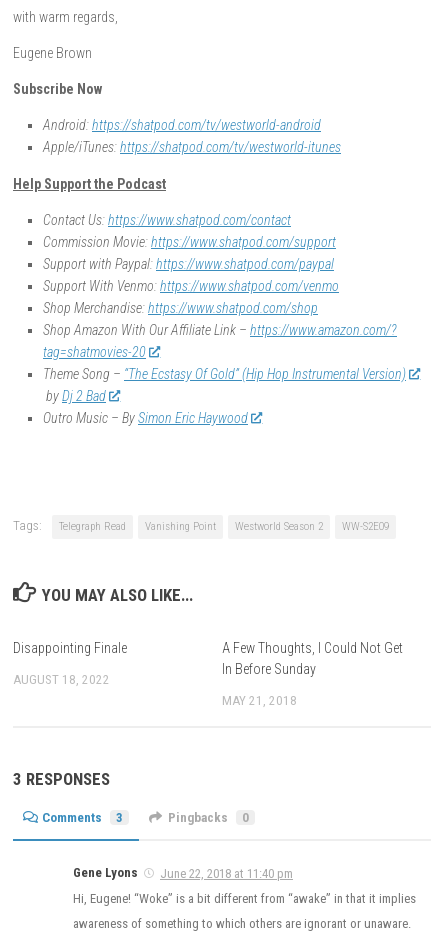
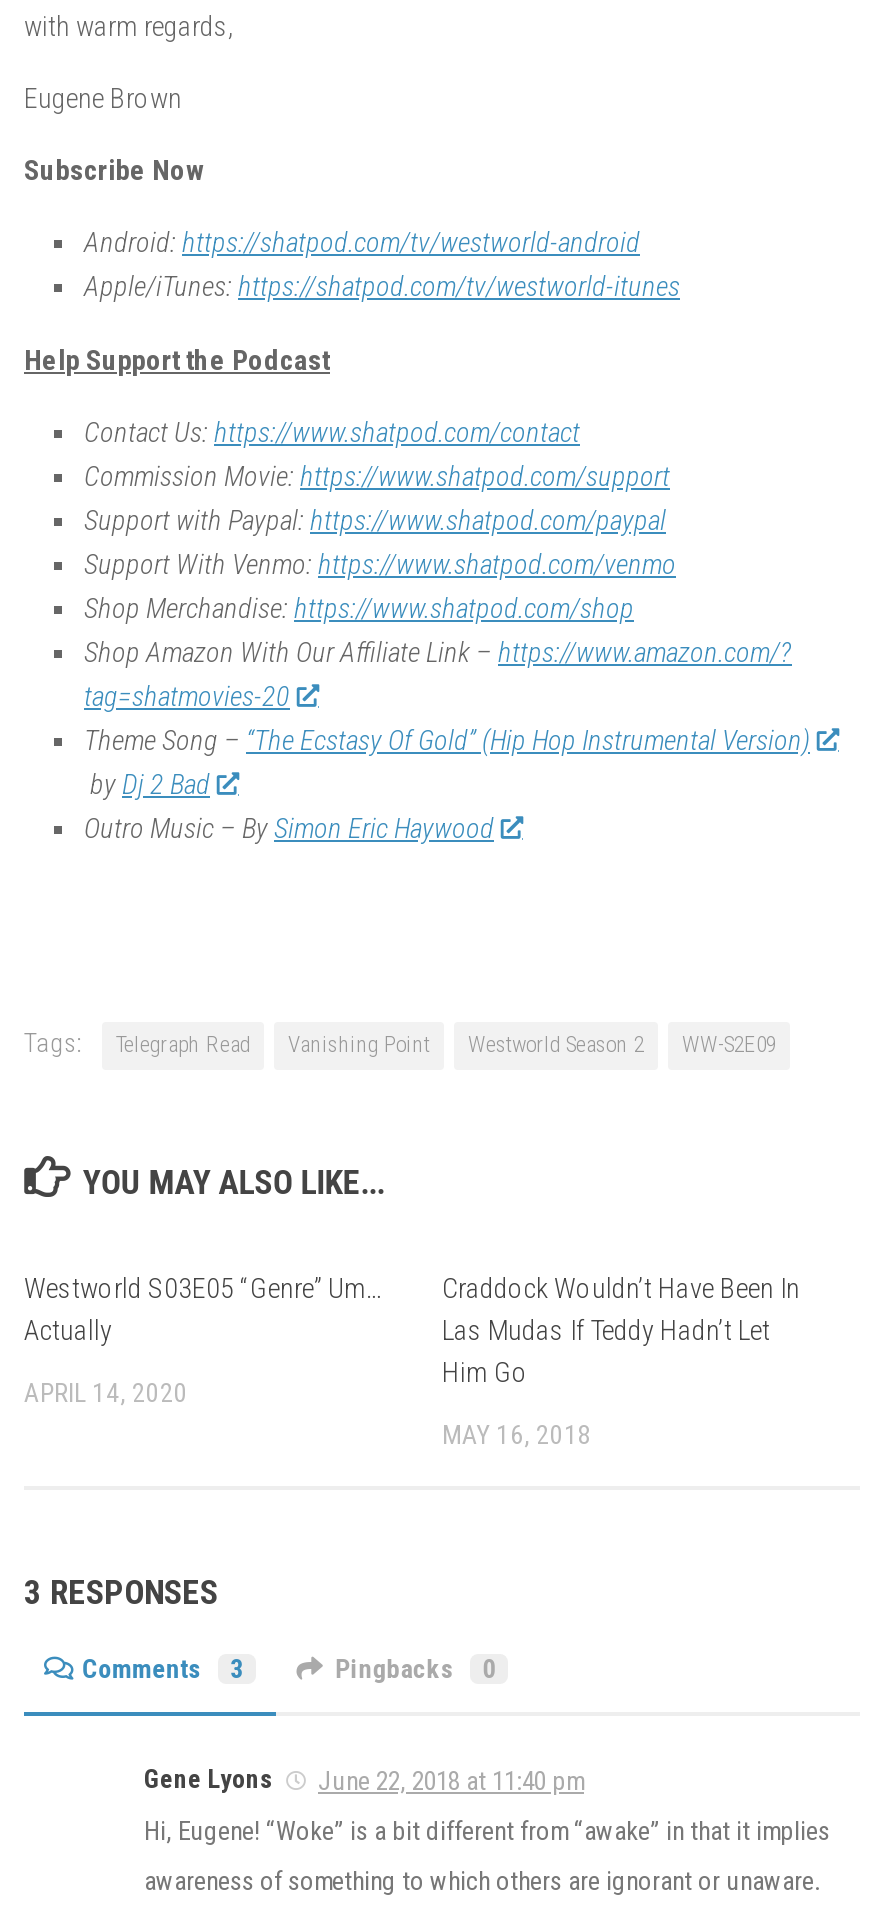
- Disappointing Finale
+ Westworld S03E05 “Genre” Um…
+ Actually

- A Few Thoughts, I Could Not Get
- In Before Sunday
+ Craddock Wouldn’t Have Been In
+ Las Mudas If Teddy Hadn’t Let
+ Him Go

- AUGUST 18, 2022
+ APRIL 14, 2020

- MAY 21, 2018
+ MAY 16, 2018
